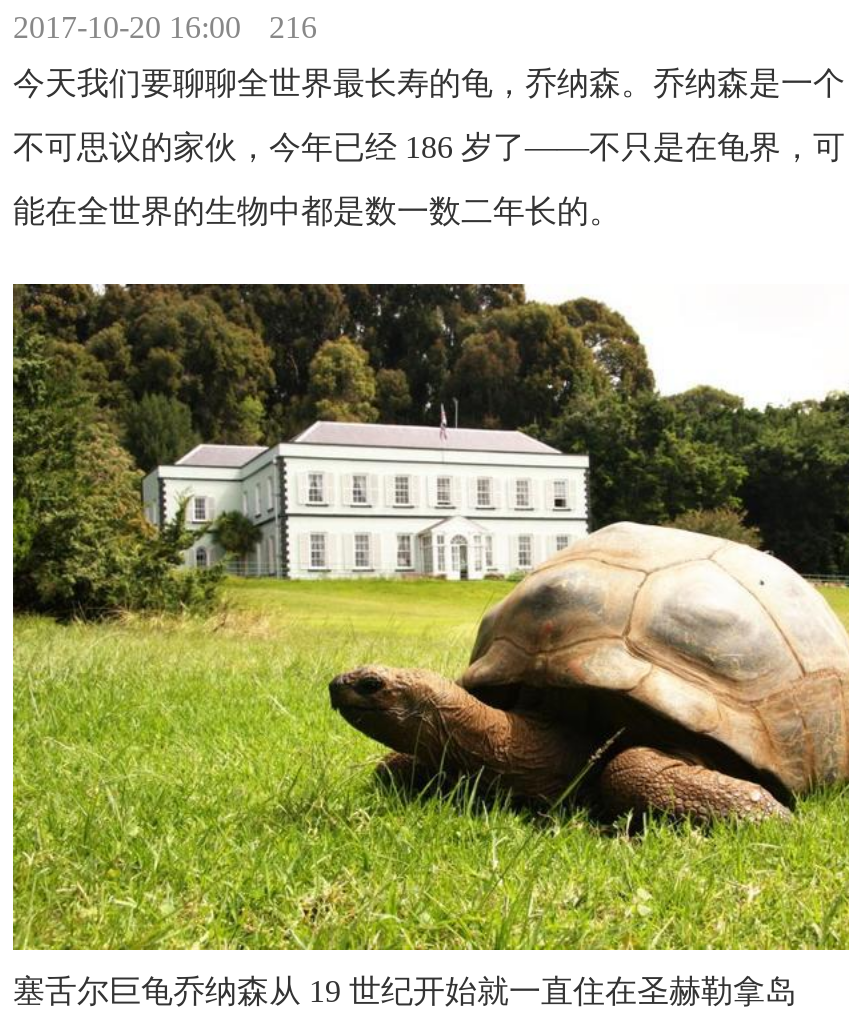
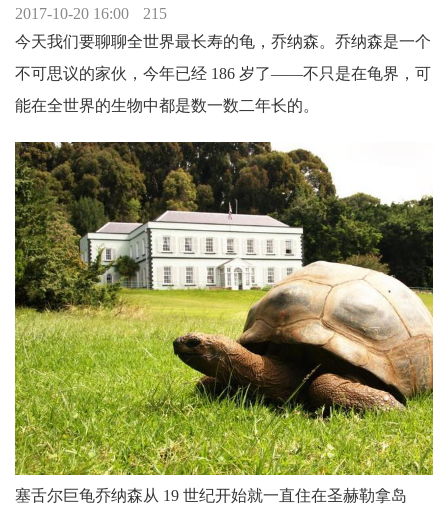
- 2017-10-20 16:00 216
+ 2017-10-20 16:00 215
